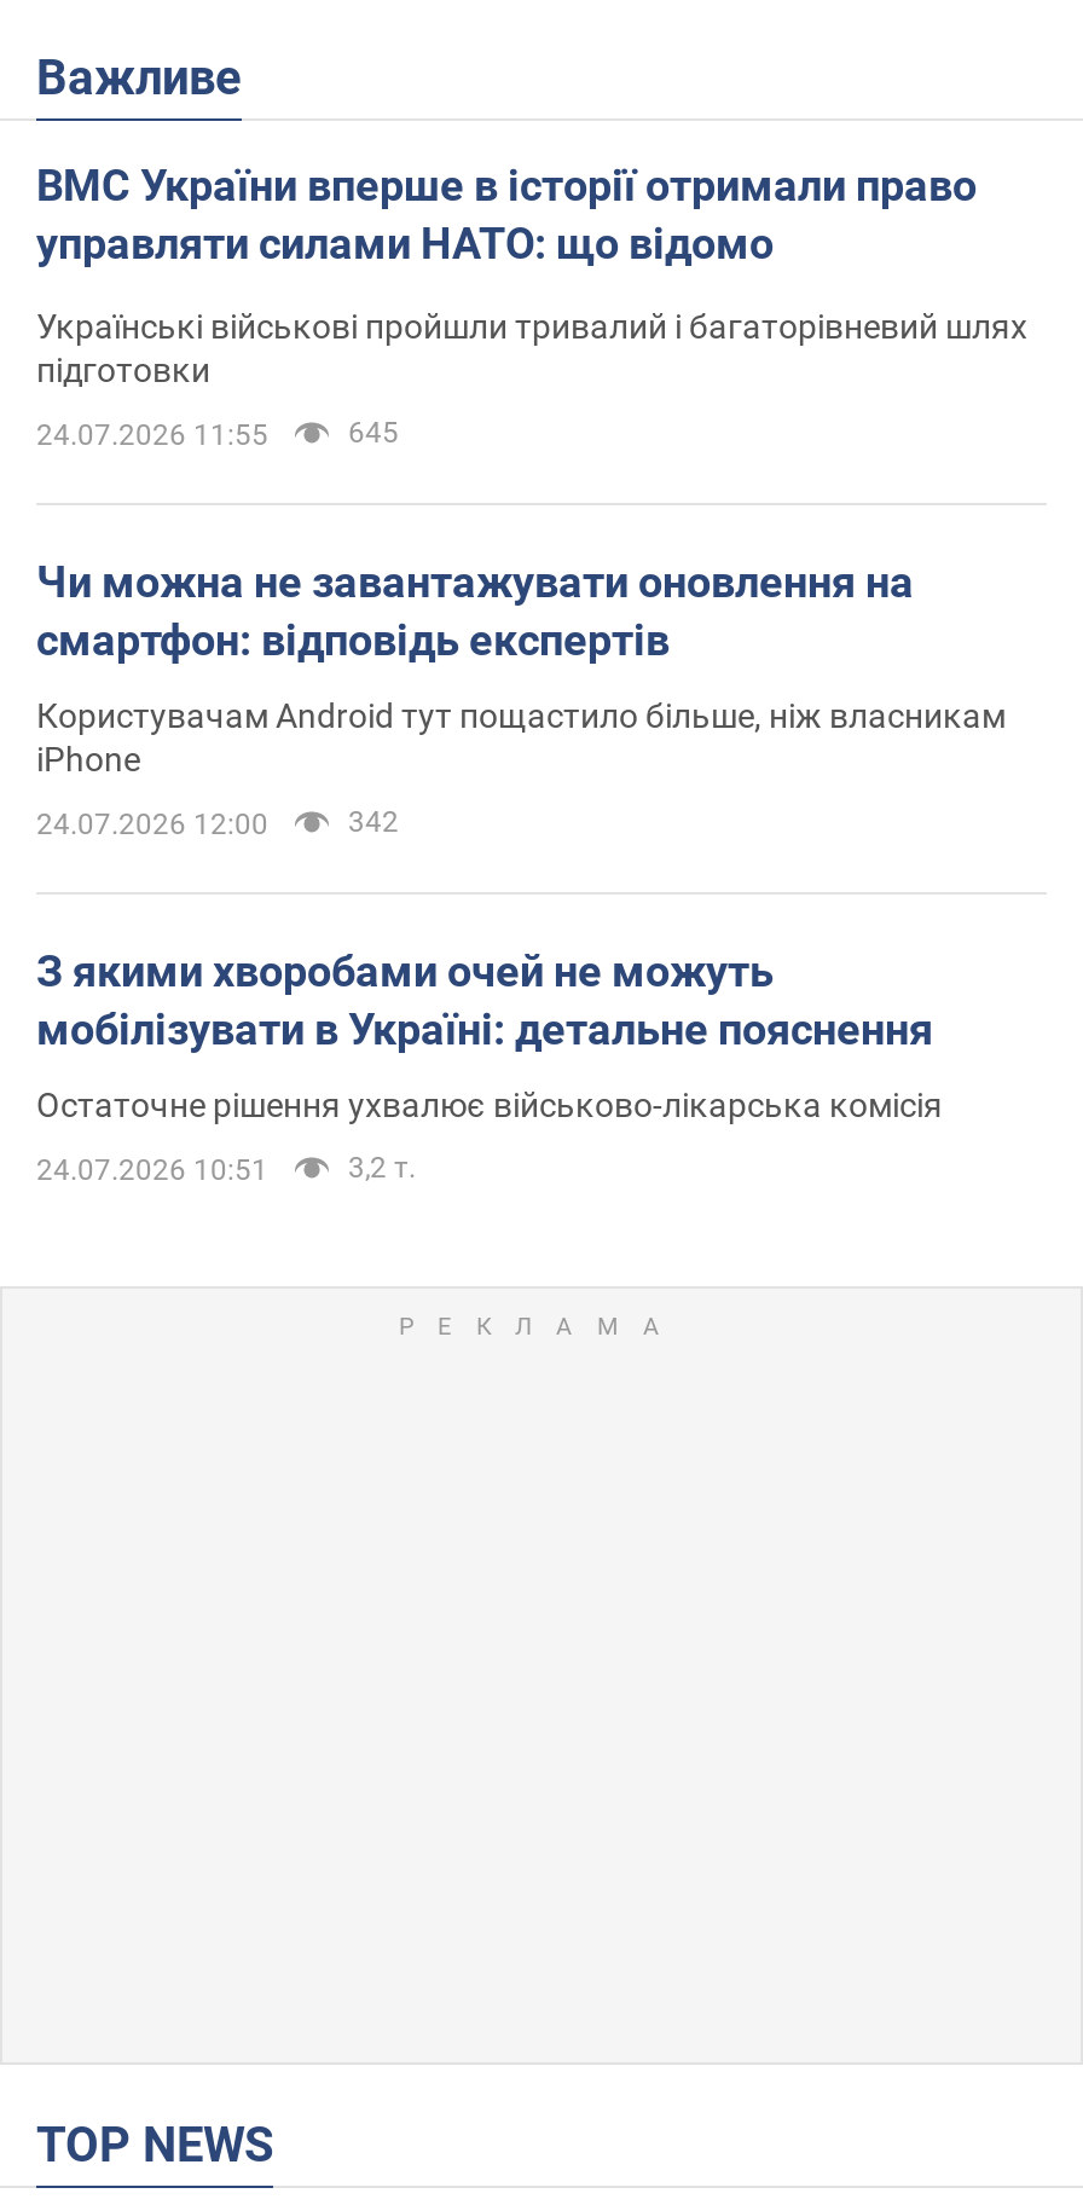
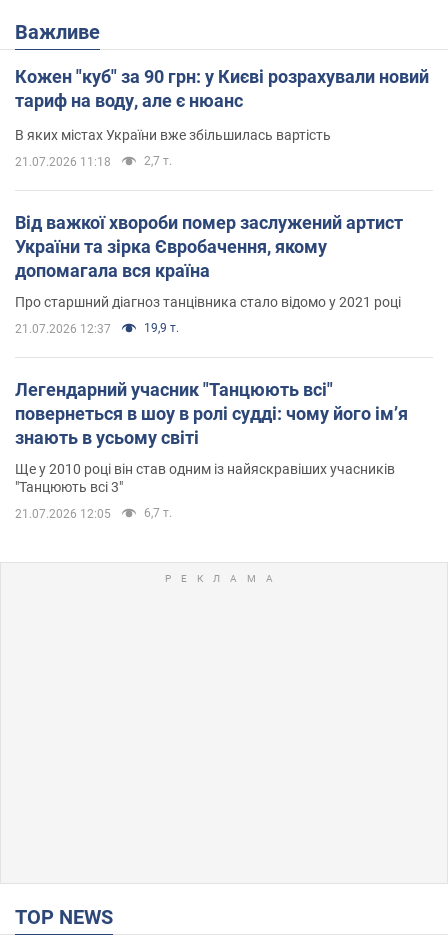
- ВМС України вперше в історії отримали право
- управляти силами НАТО: що відомо
+ Кожен "куб" за 90 грн: у Києві розрахували новий
+ тариф на воду, але є нюанс

- Українські військові пройшли тривалий і багаторівневий шлях
- підготовки
+ В яких містах України вже збільшилась вартість

- 24.07.2026 11:55
- 645
+ 21.07.2026 11:18
+ 2,7 т.

- Чи можна не завантажувати оновлення на
- смартфон: відповідь експертів
+ Від важкої хвороби помер заслужений артист
+ України та зірка Євробачення, якому
+ допомагала вся країна

- Користувачам Android тут пощастило більше, ніж власникам
- iPhone
+ Про старшний діагноз танцівника стало відомо у 2021 році

- 24.07.2026 12:00
- 342
+ 21.07.2026 12:37
+ 19,9 т.

- З якими хворобами очей не можуть
- мобілізувати в Україні: детальне пояснення
+ Легендарний учасник "Танцюють всі"
+ повернеться в шоу в ролі судді: чому його імʼя
+ знають в усьому світі

- Остаточне рішення ухвалює військово-лікарська комісія
+ Ще у 2010 році він став одним із найяскравіших учасників
+ "Танцюють всі 3"

- 24.07.2026 10:51
- 3,2 т.
+ 21.07.2026 12:05
+ 6,7 т.
